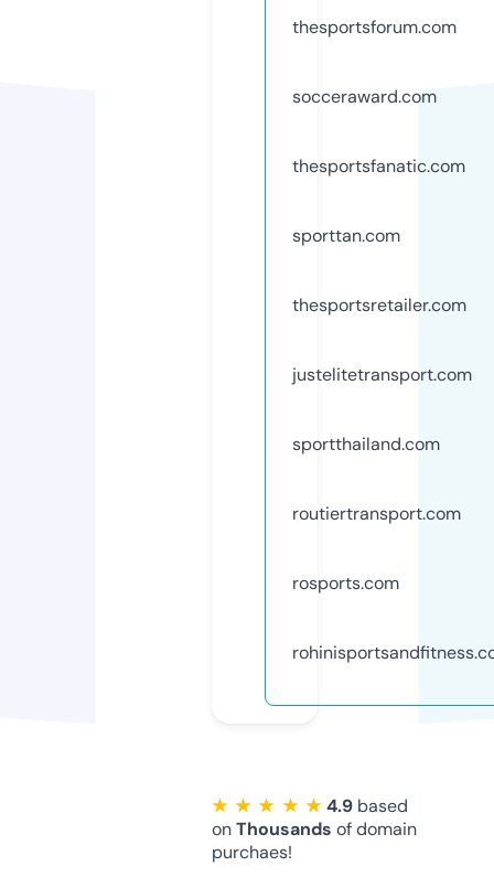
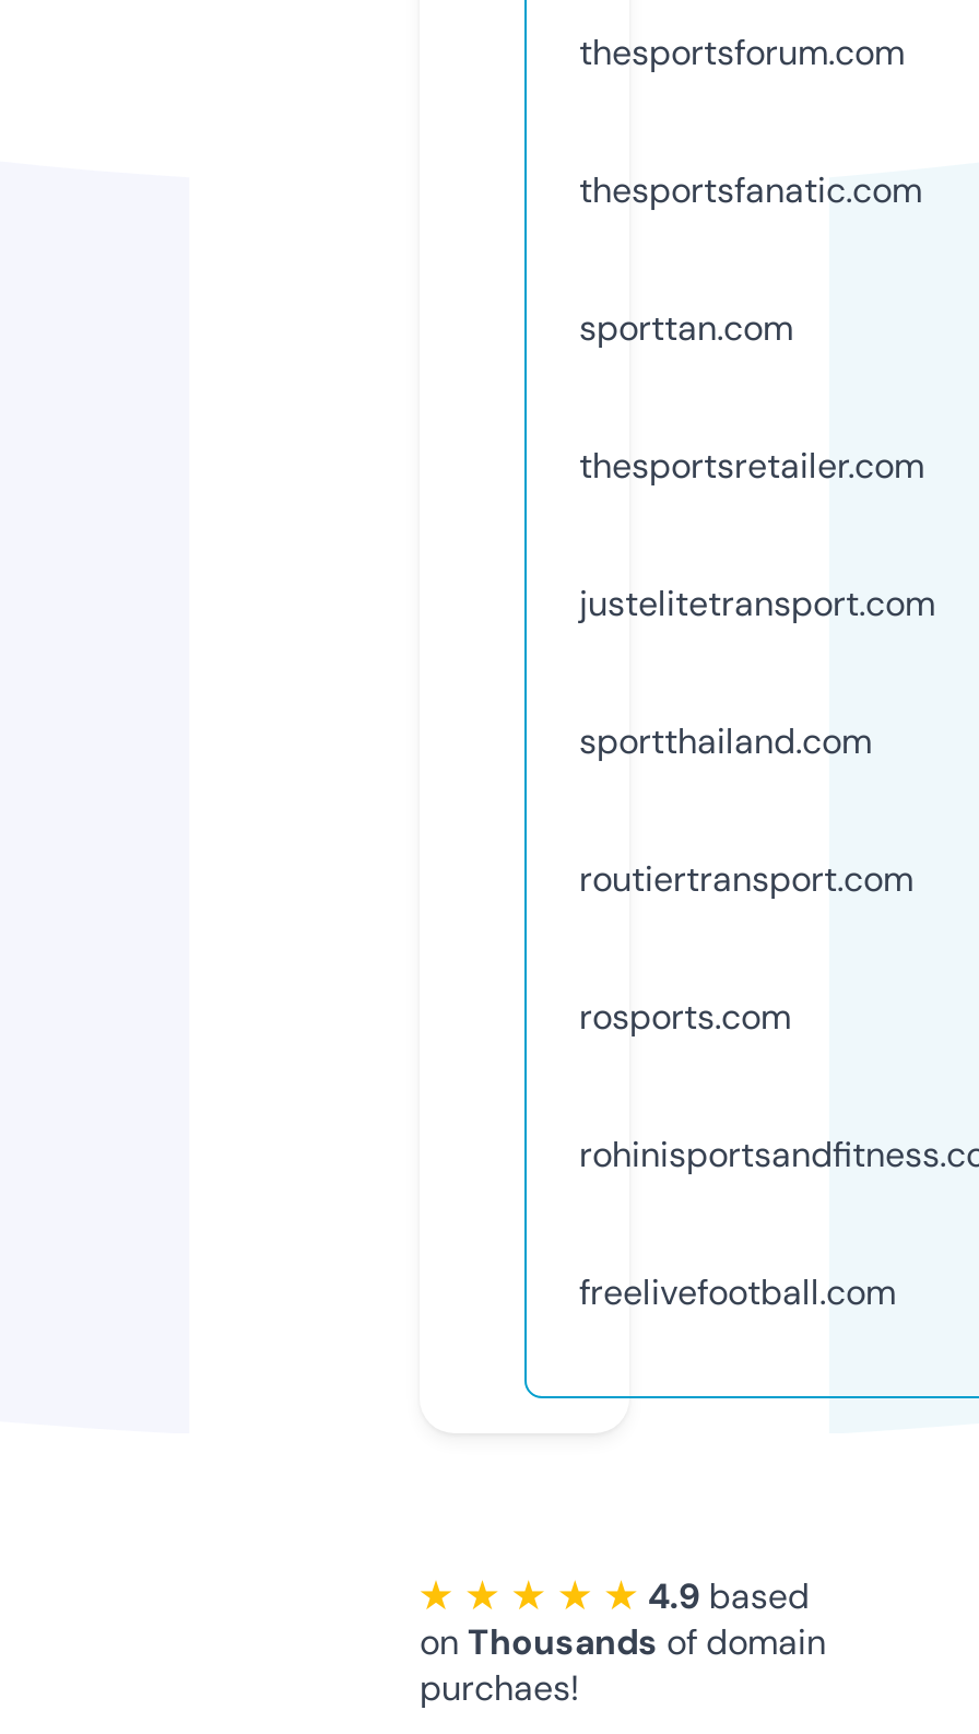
- socceraward.com

moved up: thesportsfanatic.com | sporttan.com | thesportsretailer.com | justelitetransport.com | sportthailand.com | routiertransport.com | rosports.com

+ freelivefootball.com
